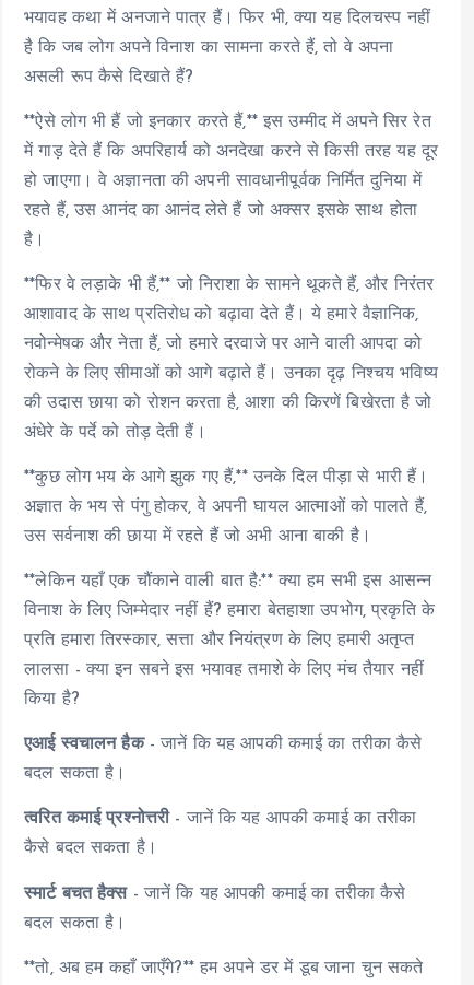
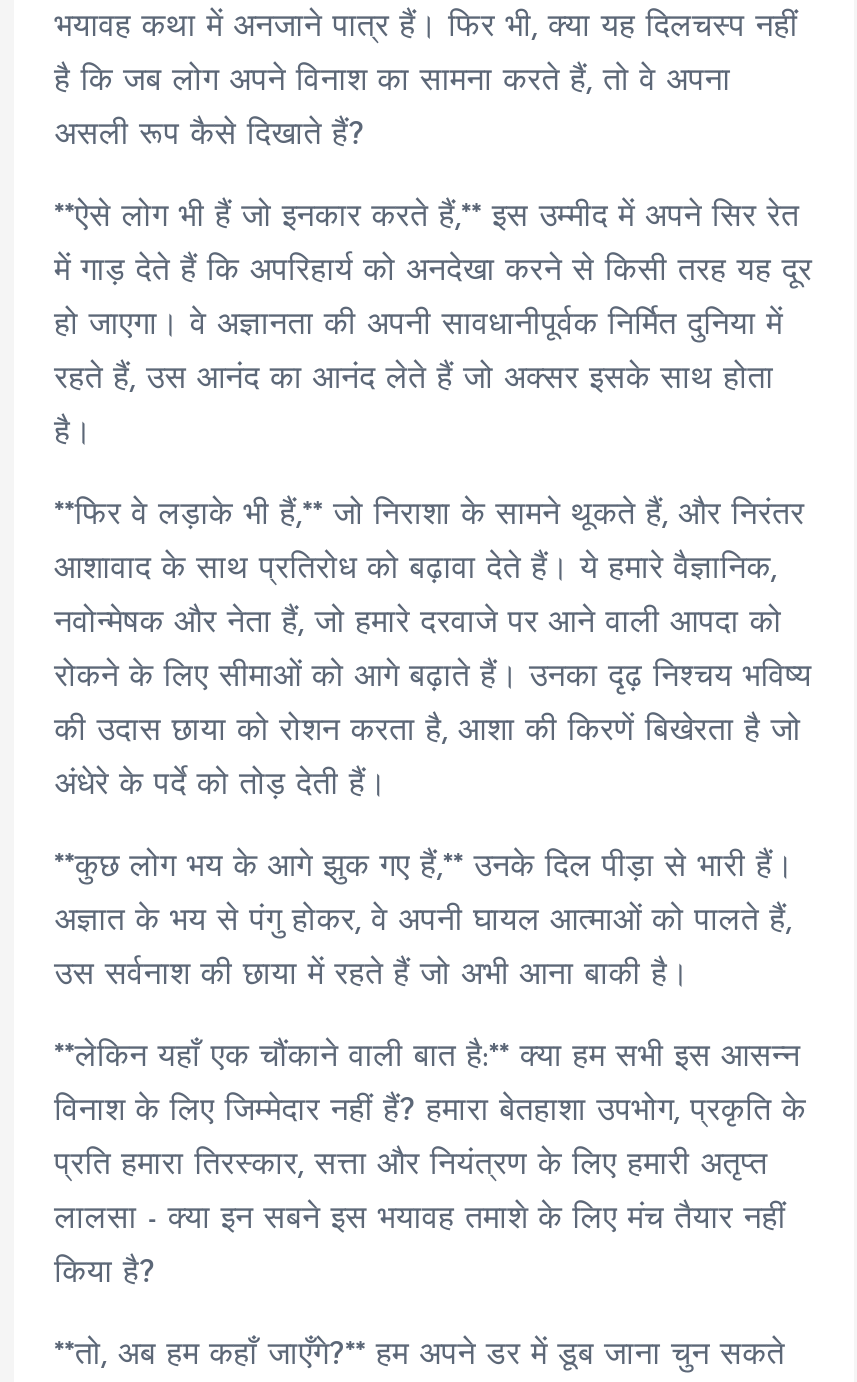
- एआई स्वचालन हैक - जानें कि यह आपकी कमाई का तरीका कैसे
- बदल सकता है।
- त्वरित कमाई प्रश्नोत्तरी - जानें कि यह आपकी कमाई का तरीका
- कैसे बदल सकता है।
- स्मार्ट बचत हैक्स - जानें कि यह आपकी कमाई का तरीका कैसे
- बदल सकता है।
